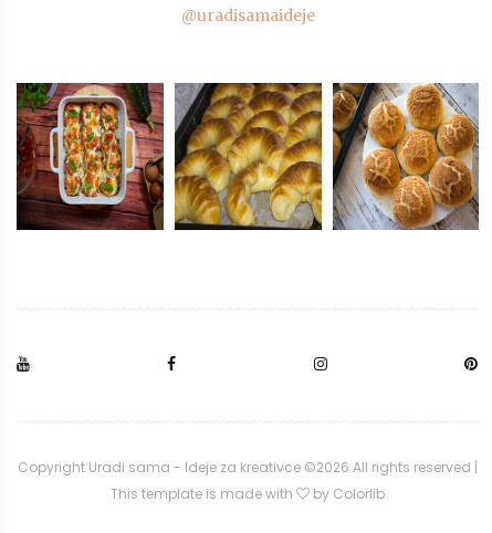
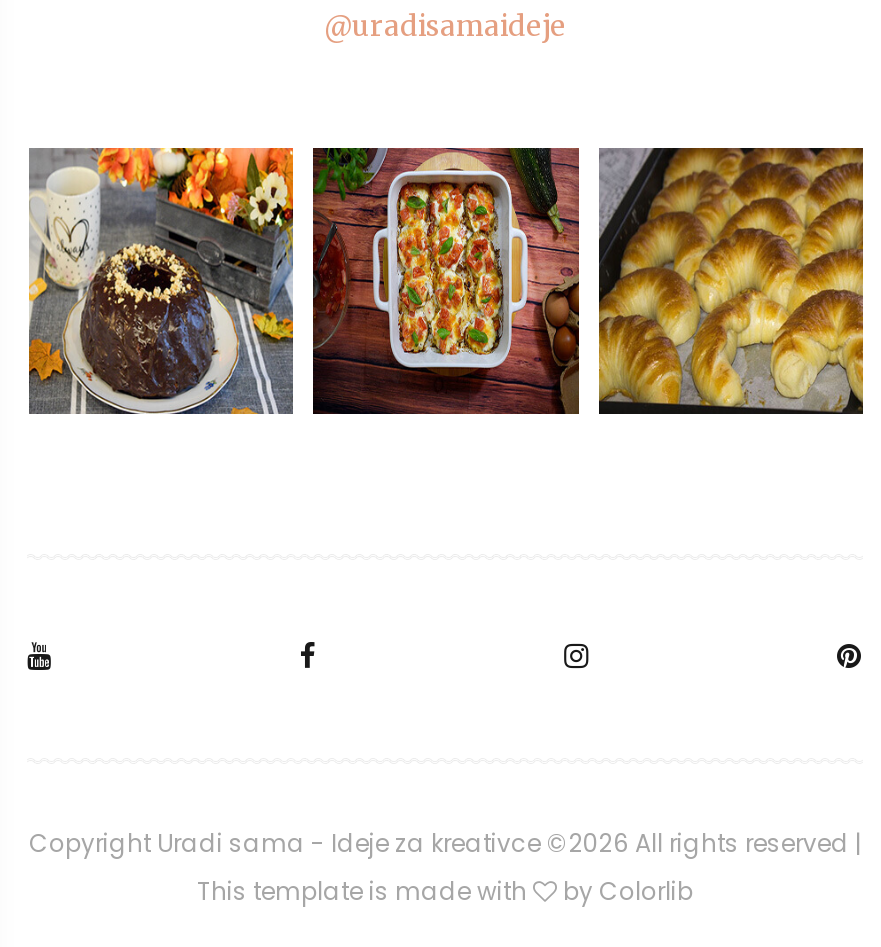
- [image]
+ [image]

- [image]
+ [image]

- [image]
+ [image]
